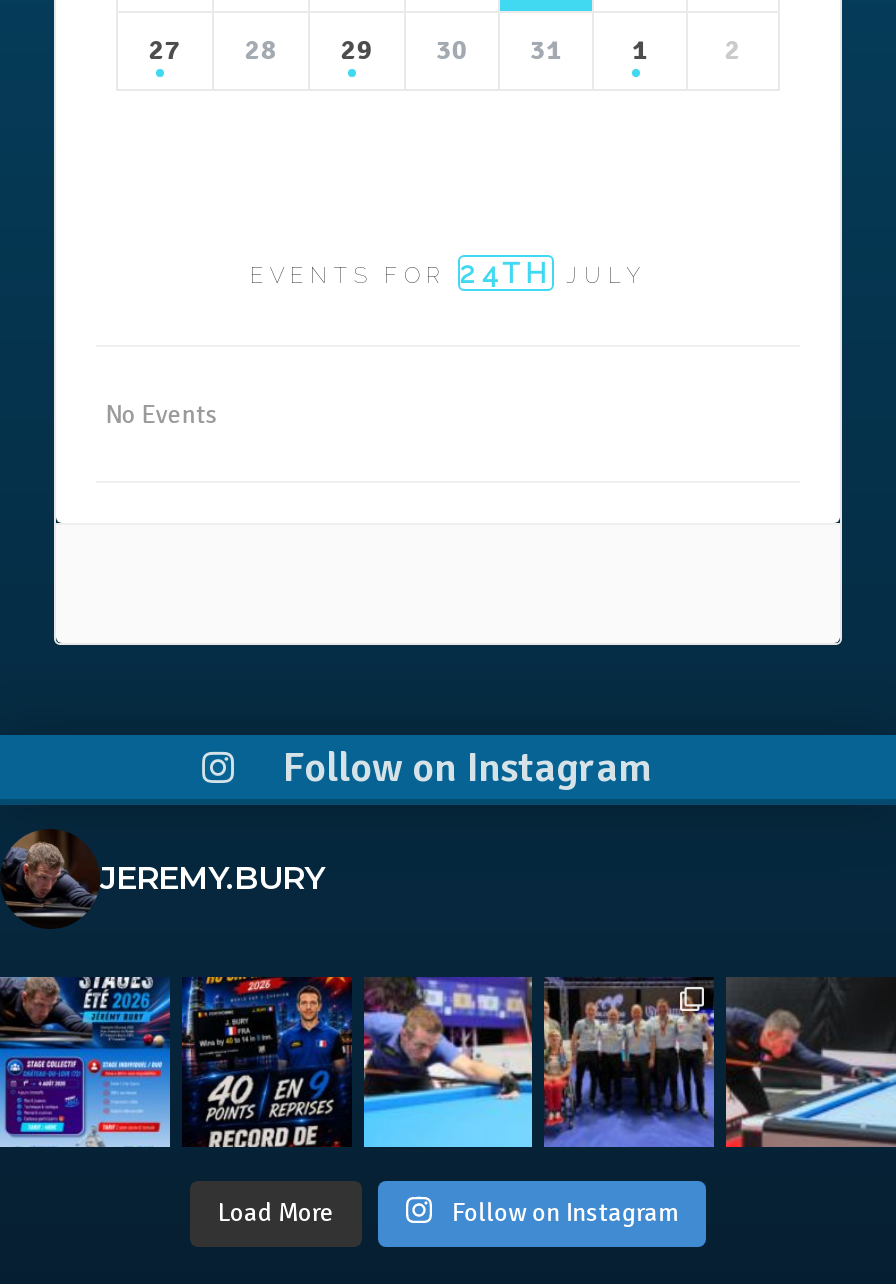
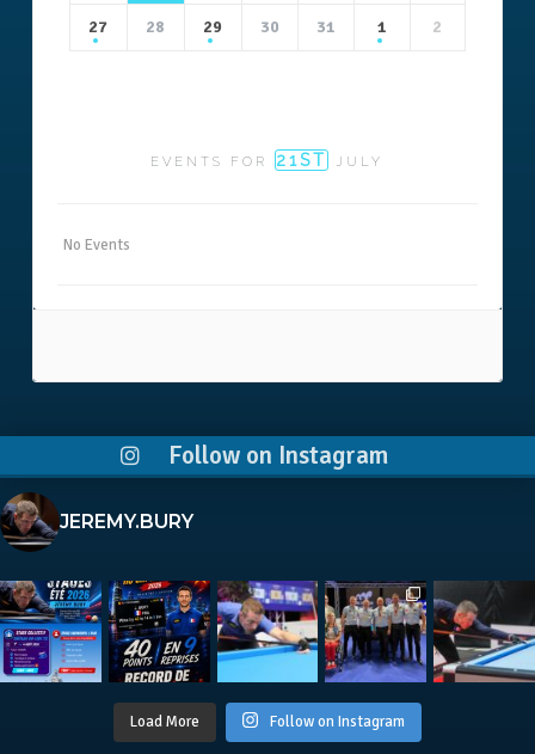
- EVENTS FOR 24TH JULY
+ EVENTS FOR 21ST JULY
